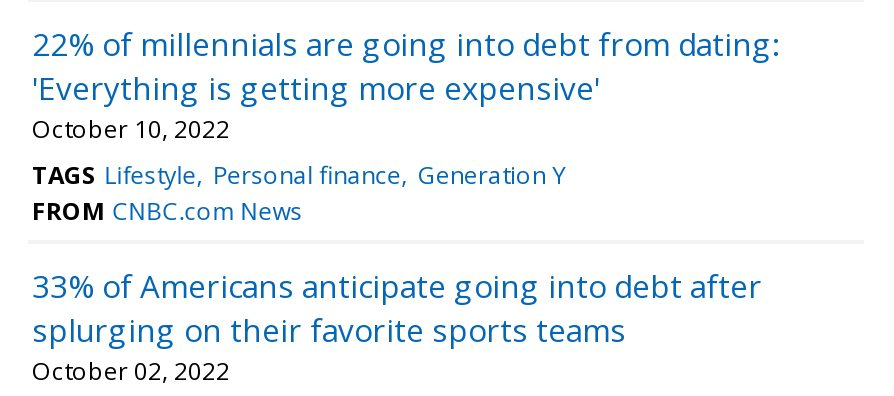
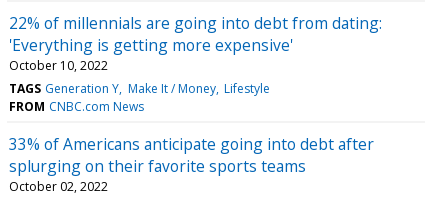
- TAGS Lifestyle Personal finance Generation Y
+ TAGS Generation Y Make It / Money Lifestyle
